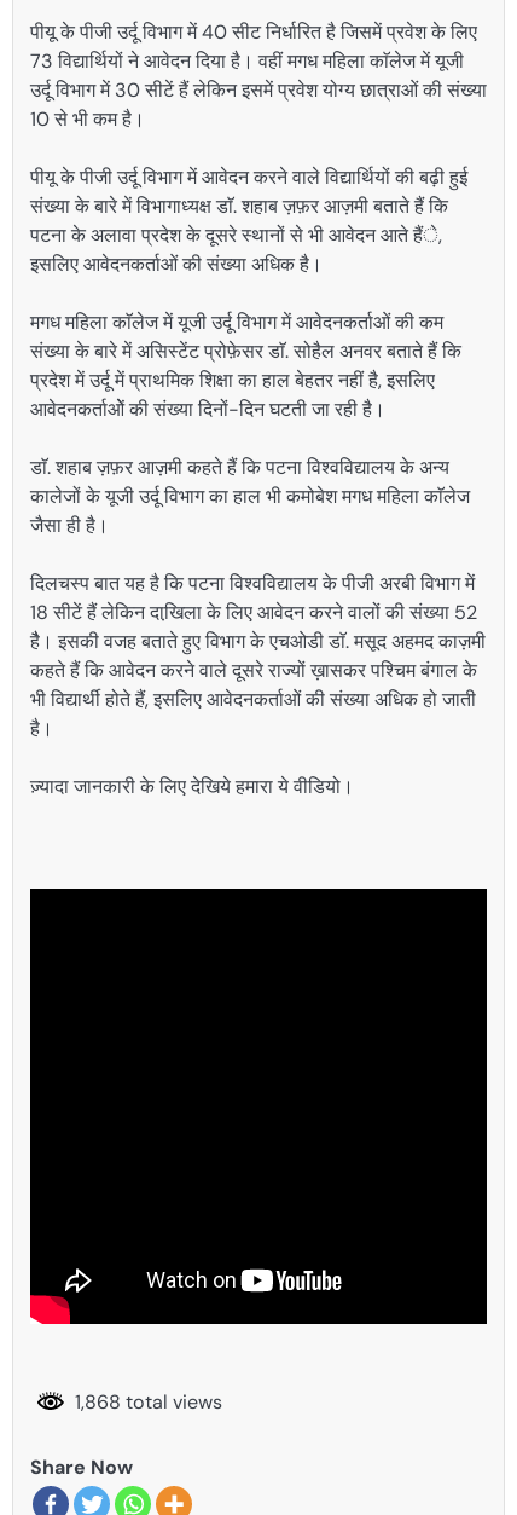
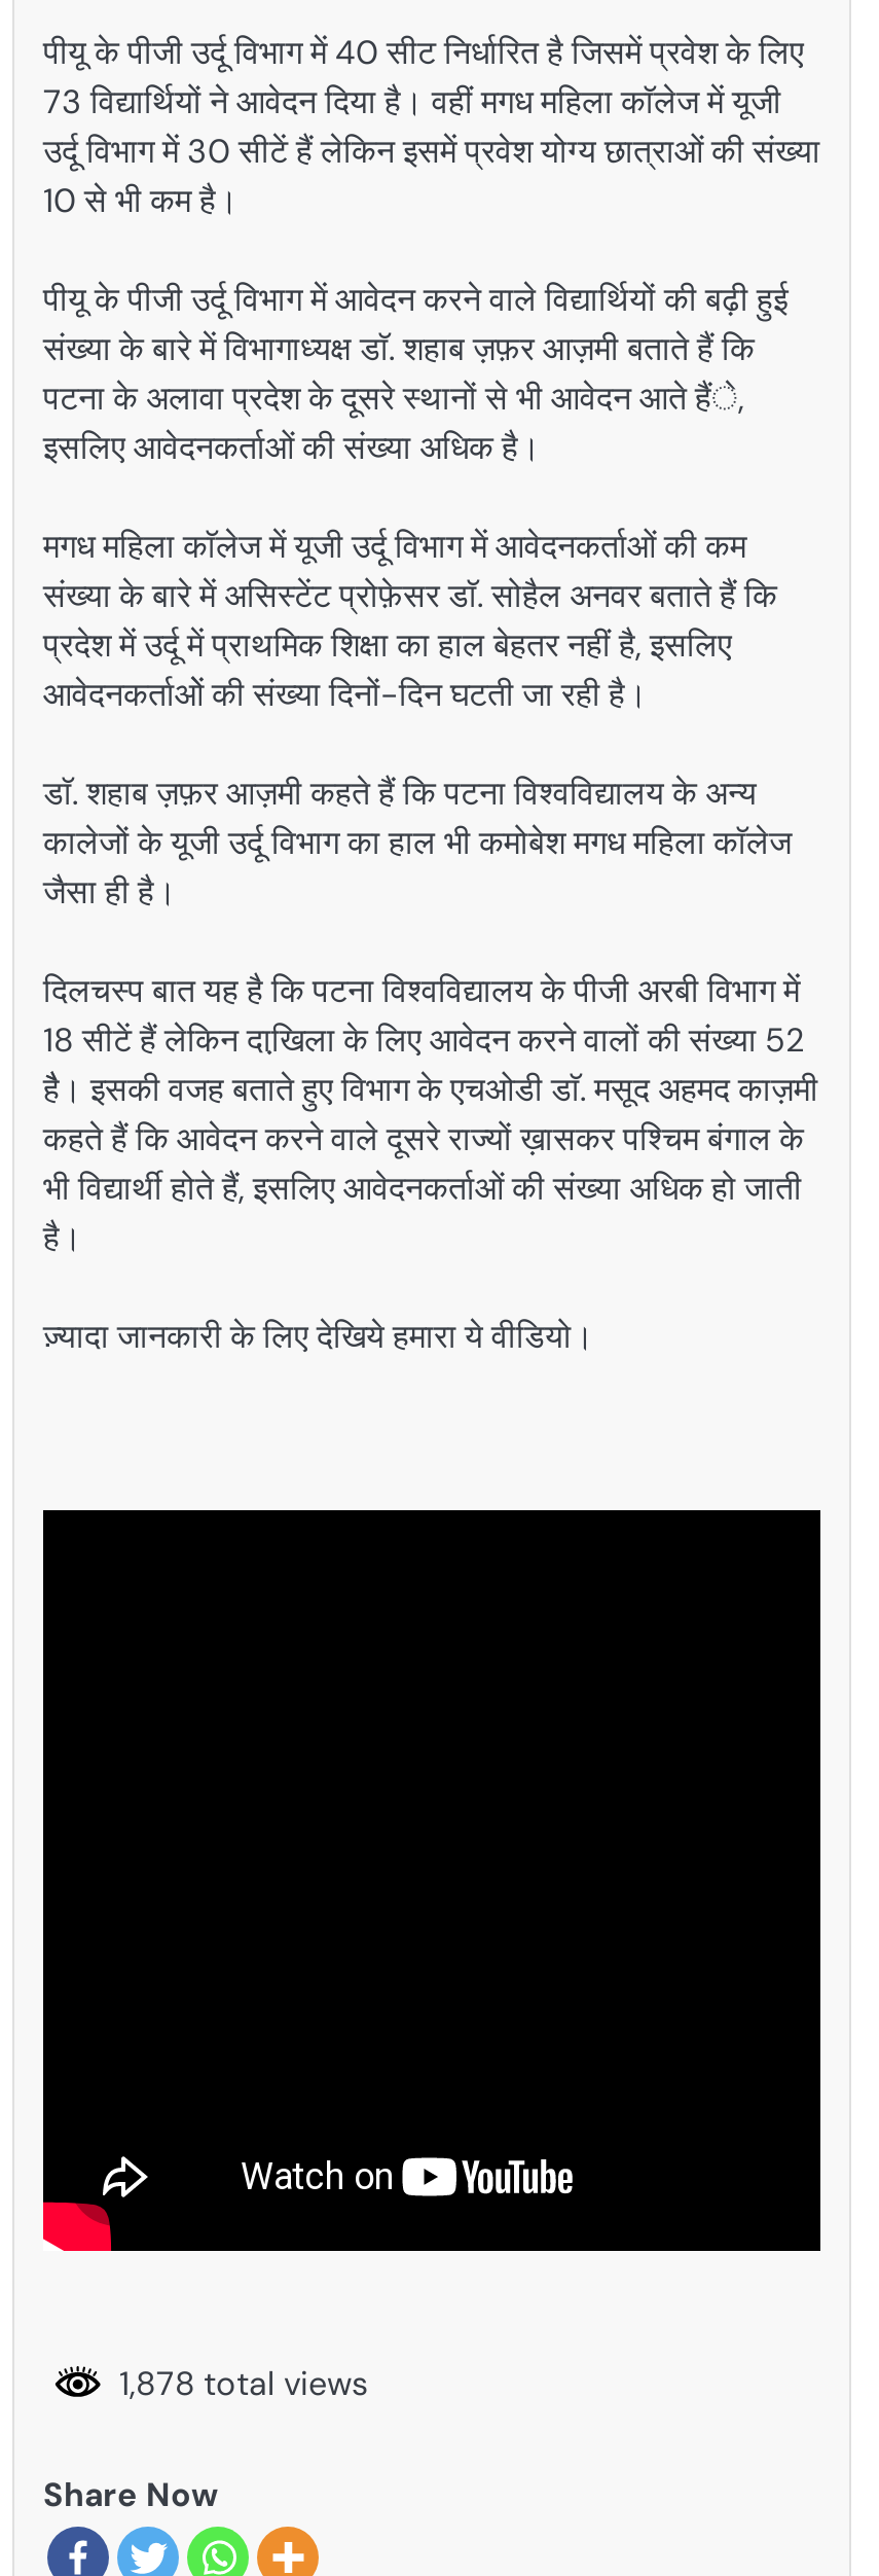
- 1,868 total views
+ 1,878 total views
